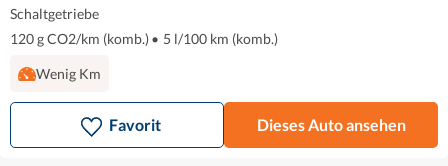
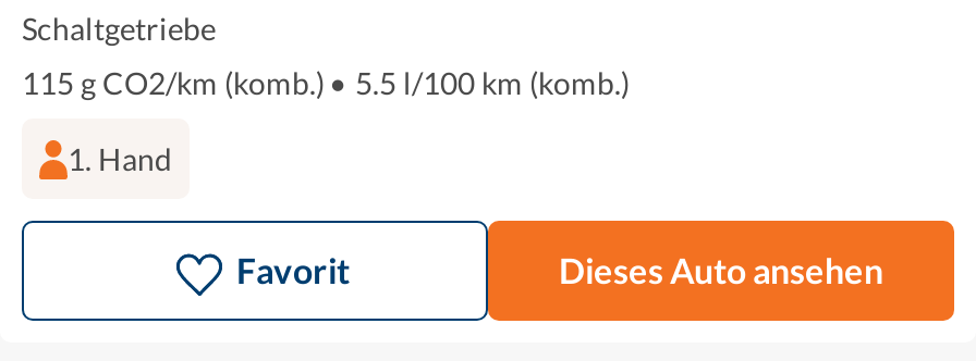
- 120 g CO2/km (komb.) • 5 l/100 km (komb.)
+ 115 g CO2/km (komb.) • 5.5 l/100 km (komb.)

- Wenig Km
+ 1. Hand
